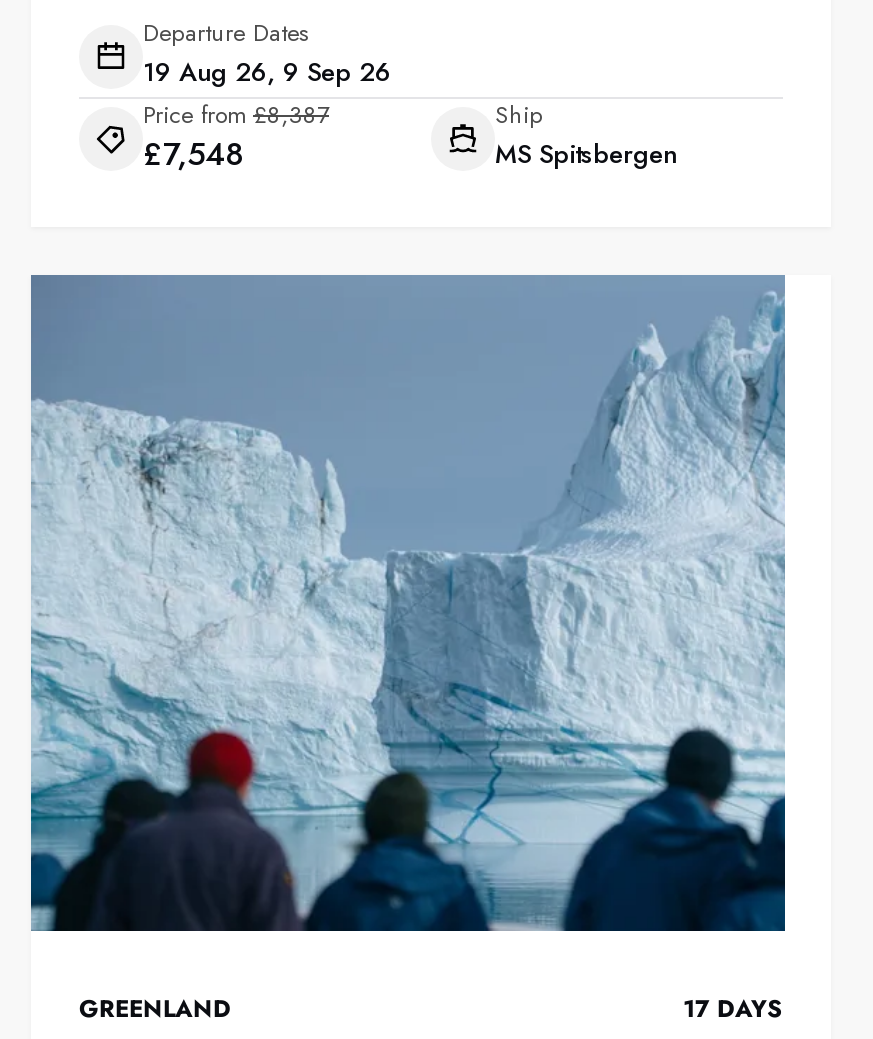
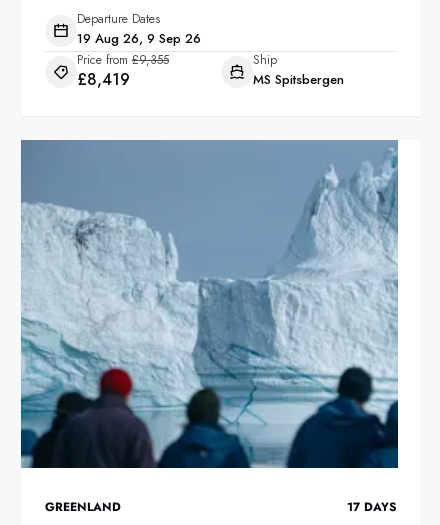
- Price from £8,387
+ Price from £9,355

- £7,548
+ £8,419
